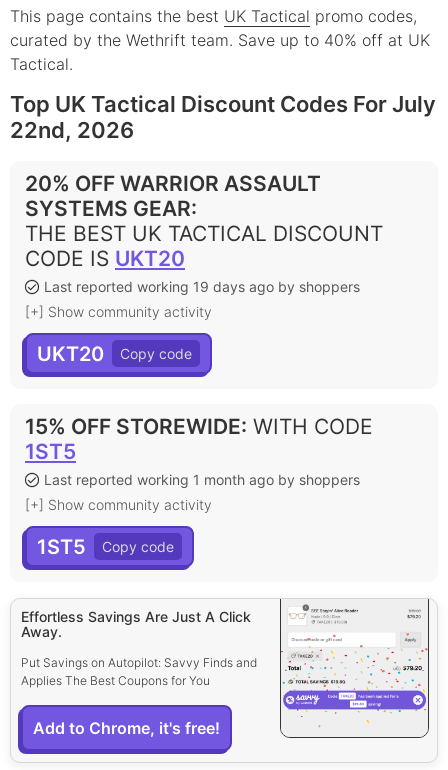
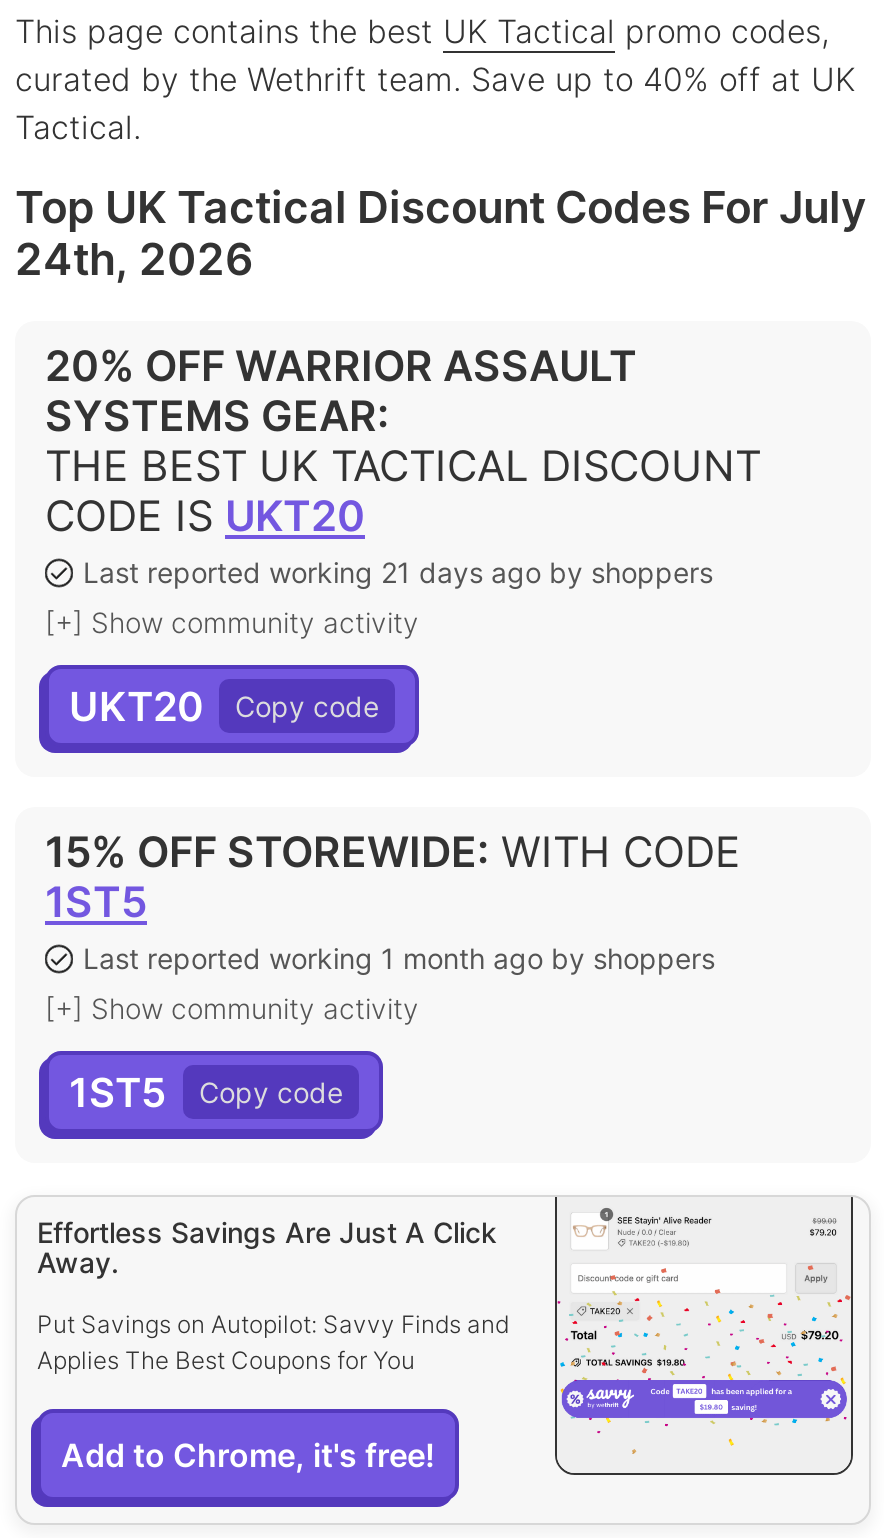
- 22nd, 2026
+ 24th, 2026

- Last reported working 19 days ago by shoppers
+ Last reported working 21 days ago by shoppers
